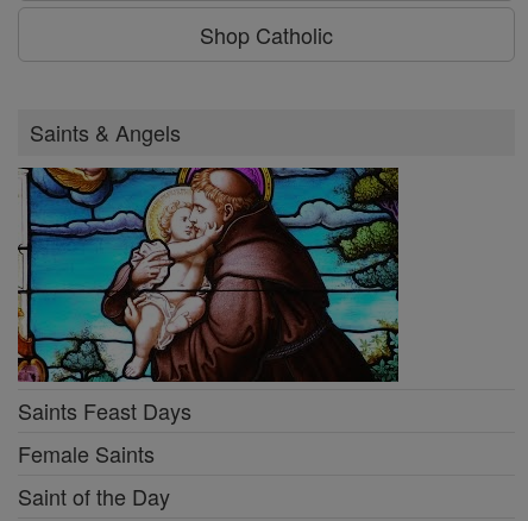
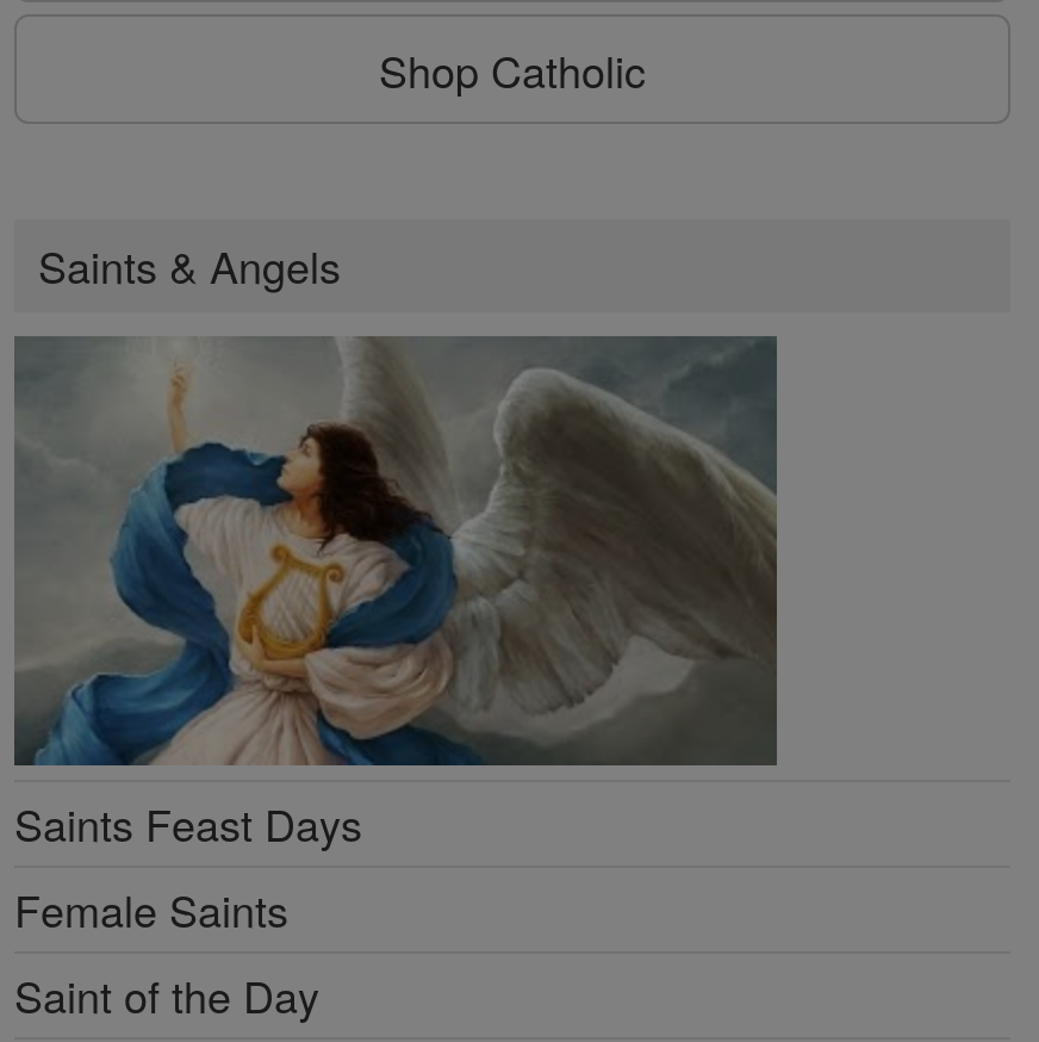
- [image]
+ [image]
